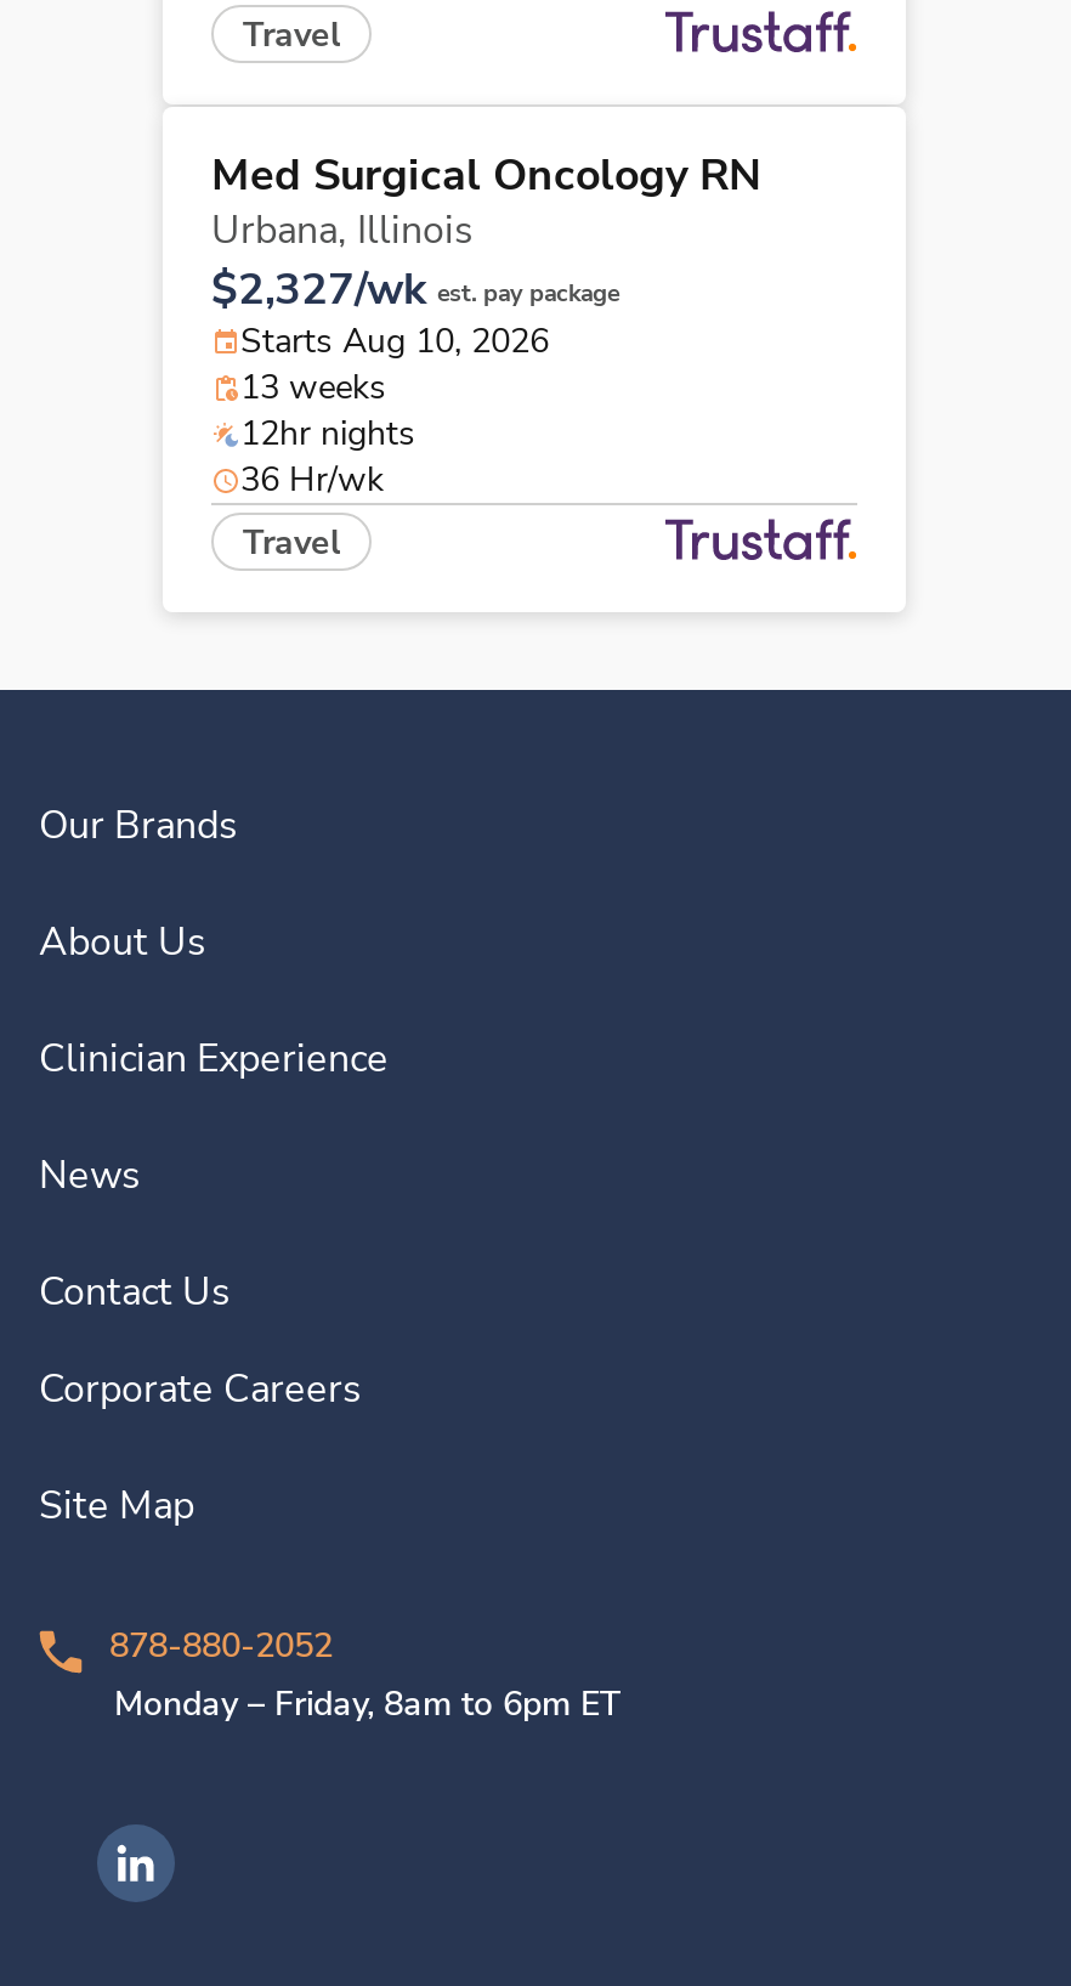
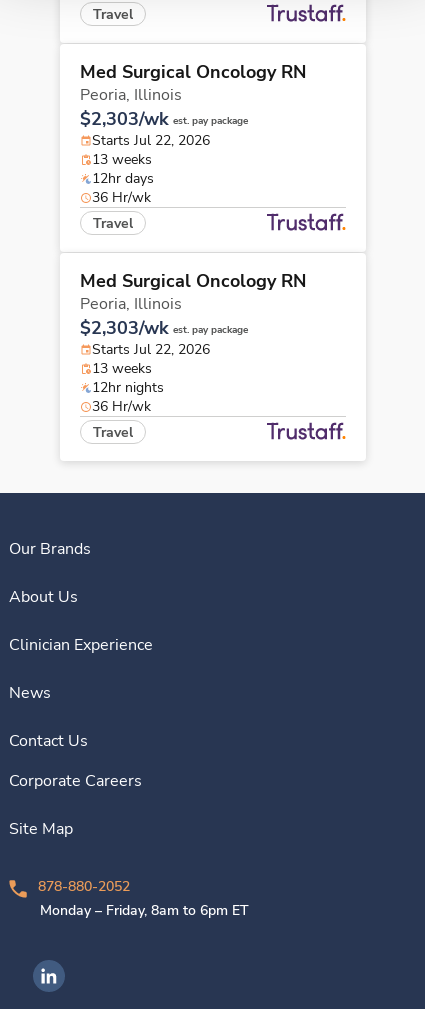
- Urbana, Illinois
- $2,327/wk est. pay package
- Starts Aug 10, 2026
+ Peoria, Illinois
+ $2,303/wk est. pay package
+ Starts Jul 22, 2026
+ 13 weeks
+ 12hr days
+ 36 Hr/wk
+ Travel
+ Med Surgical Oncology RN
+ Peoria, Illinois
+ $2,303/wk est. pay package
+ Starts Jul 22, 2026
